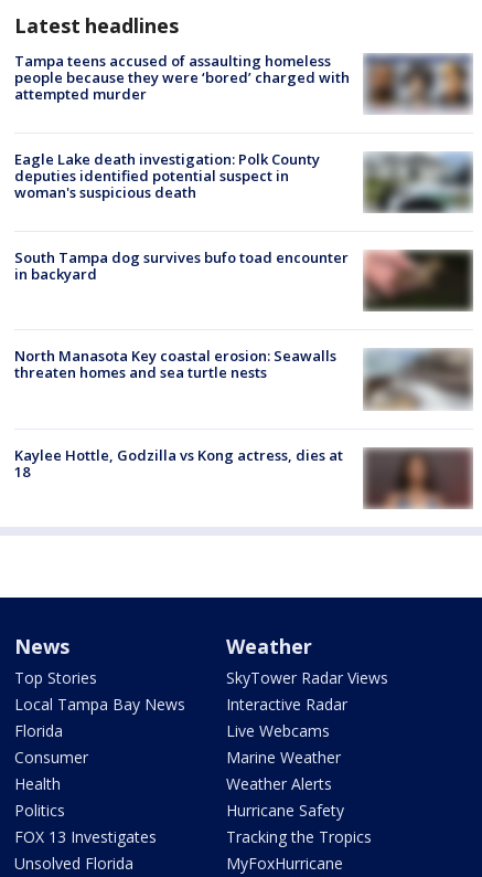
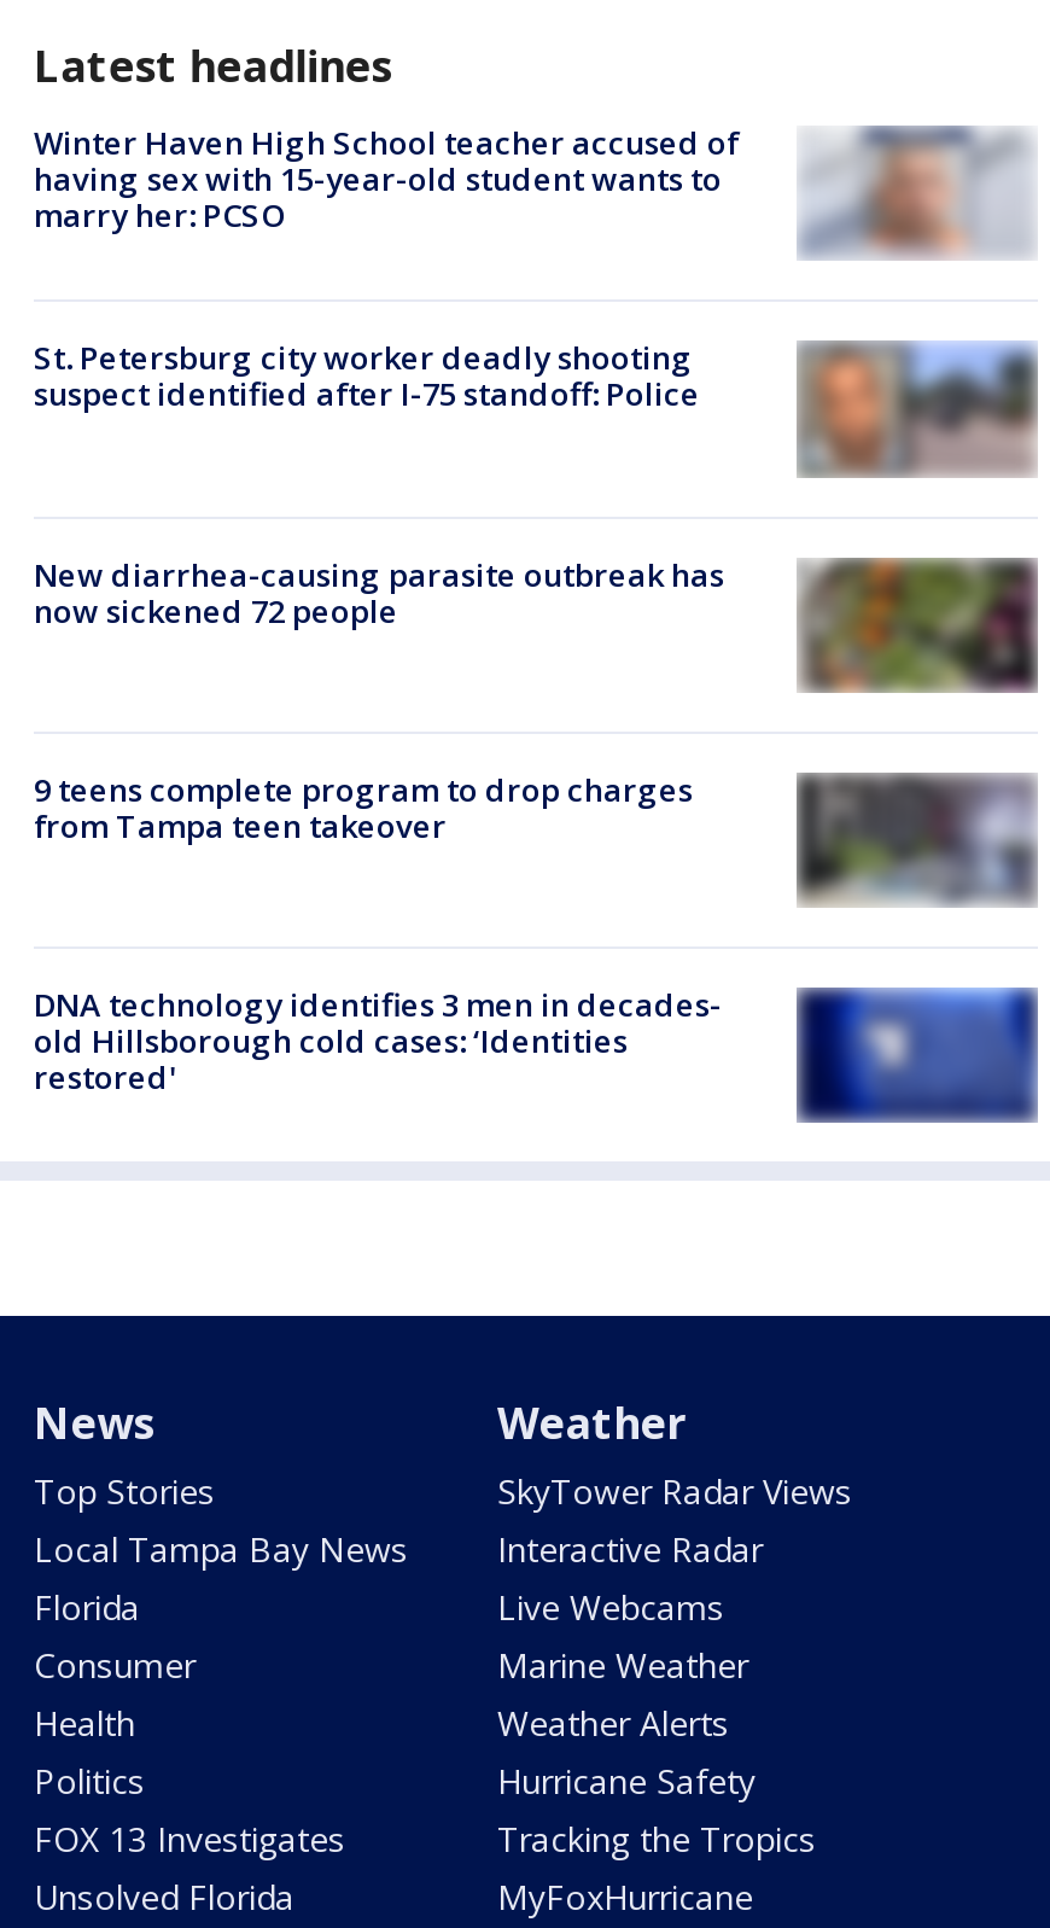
- [image]
- Tampa teens accused of assaulting homeless
- people because they were ‘bored’ charged with
- attempted murder
+ [image]
+ Winter Haven High School teacher accused of
+ having sex with 15-year-old student wants to
+ marry her: PCSO

- Eagle Lake death investigation: Polk County
- deputies identified potential suspect in
- woman's suspicious death
+ St. Petersburg city worker deadly shooting
+ suspect identified after I-75 standoff: Police

- [image]
+ [image]

- [image]
- South Tampa dog survives bufo toad encounter
- in backyard
+ [image]
+ New diarrhea-causing parasite outbreak has
+ now sickened 72 people

- North Manasota Key coastal erosion: Seawalls
- threaten homes and sea turtle nests
+ 9 teens complete program to drop charges
+ from Tampa teen takeover

- [image]
+ [image]

- [image]
- Kaylee Hottle, Godzilla vs Kong actress, dies at
- 18
+ [image]
+ DNA technology identifies 3 men in decades-
+ old Hillsborough cold cases: ‘Identities
+ restored'
